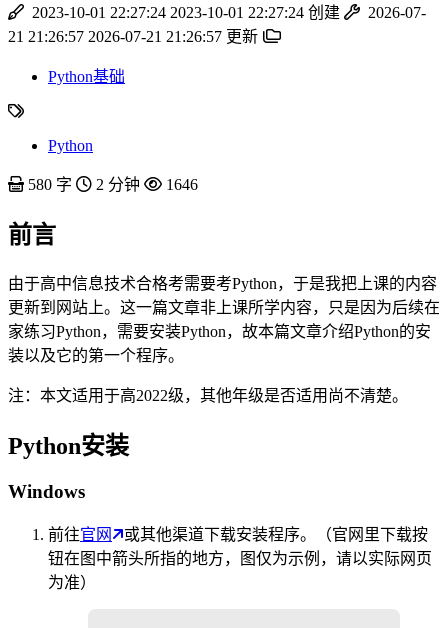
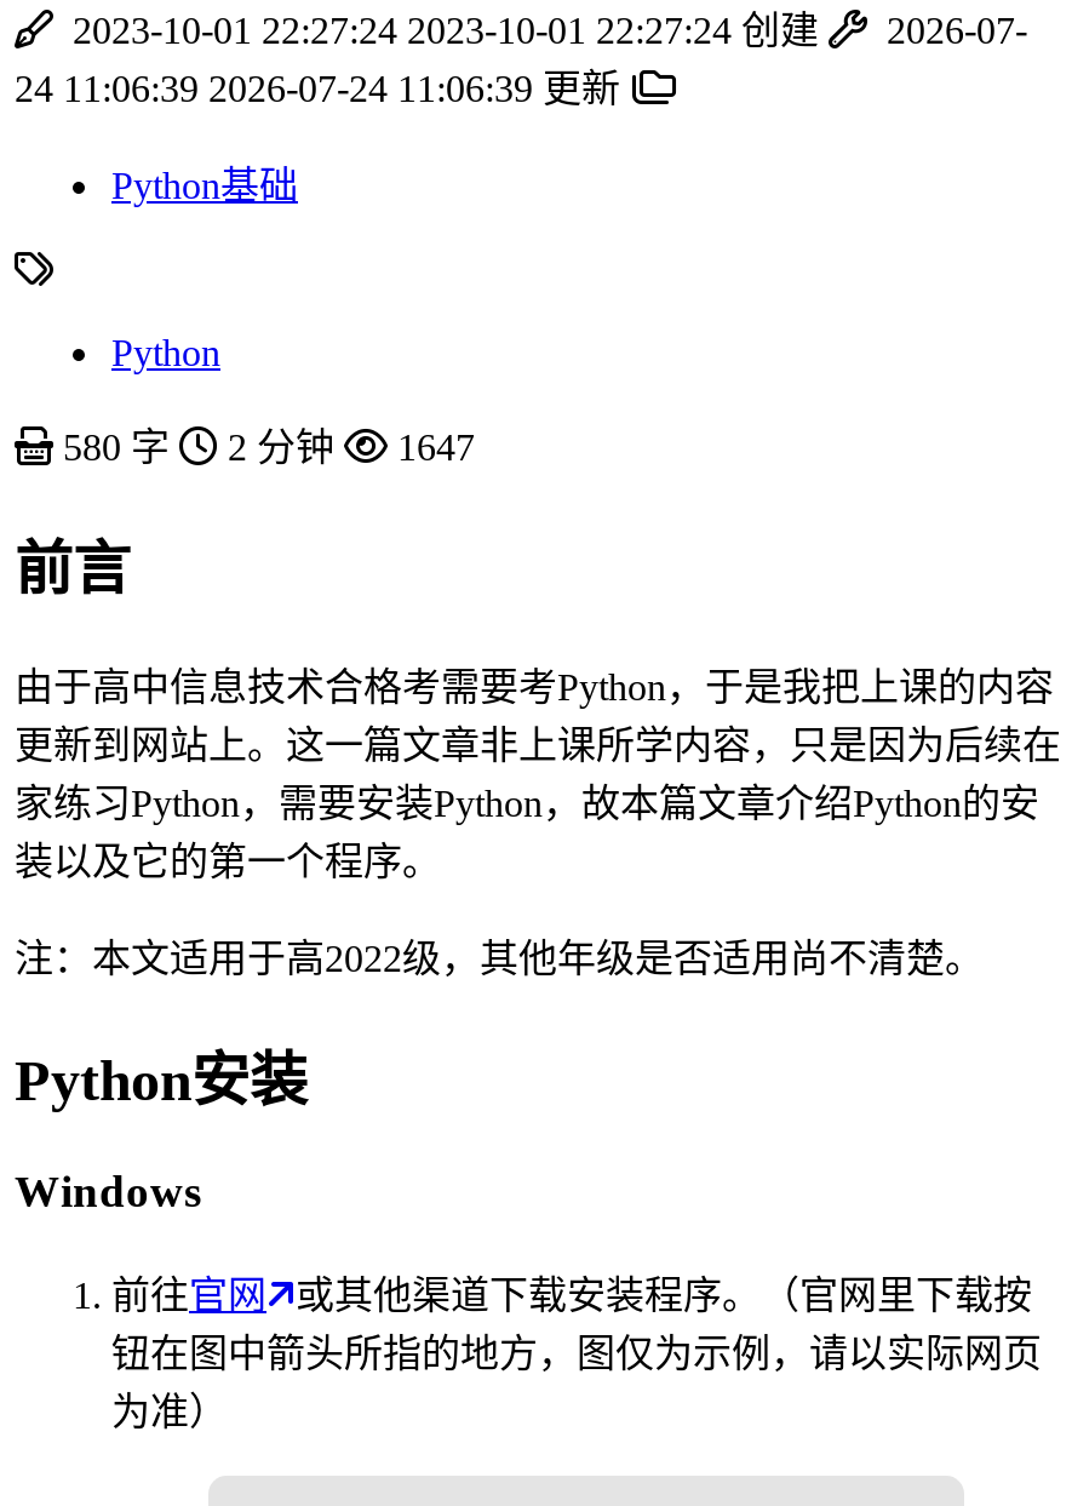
- 21 21:26:57 2026-07-21 21:26:57 更新
+ 24 11:06:39 2026-07-24 11:06:39 更新

- 580 字 2 分钟 1646
+ 580 字 2 分钟 1647
